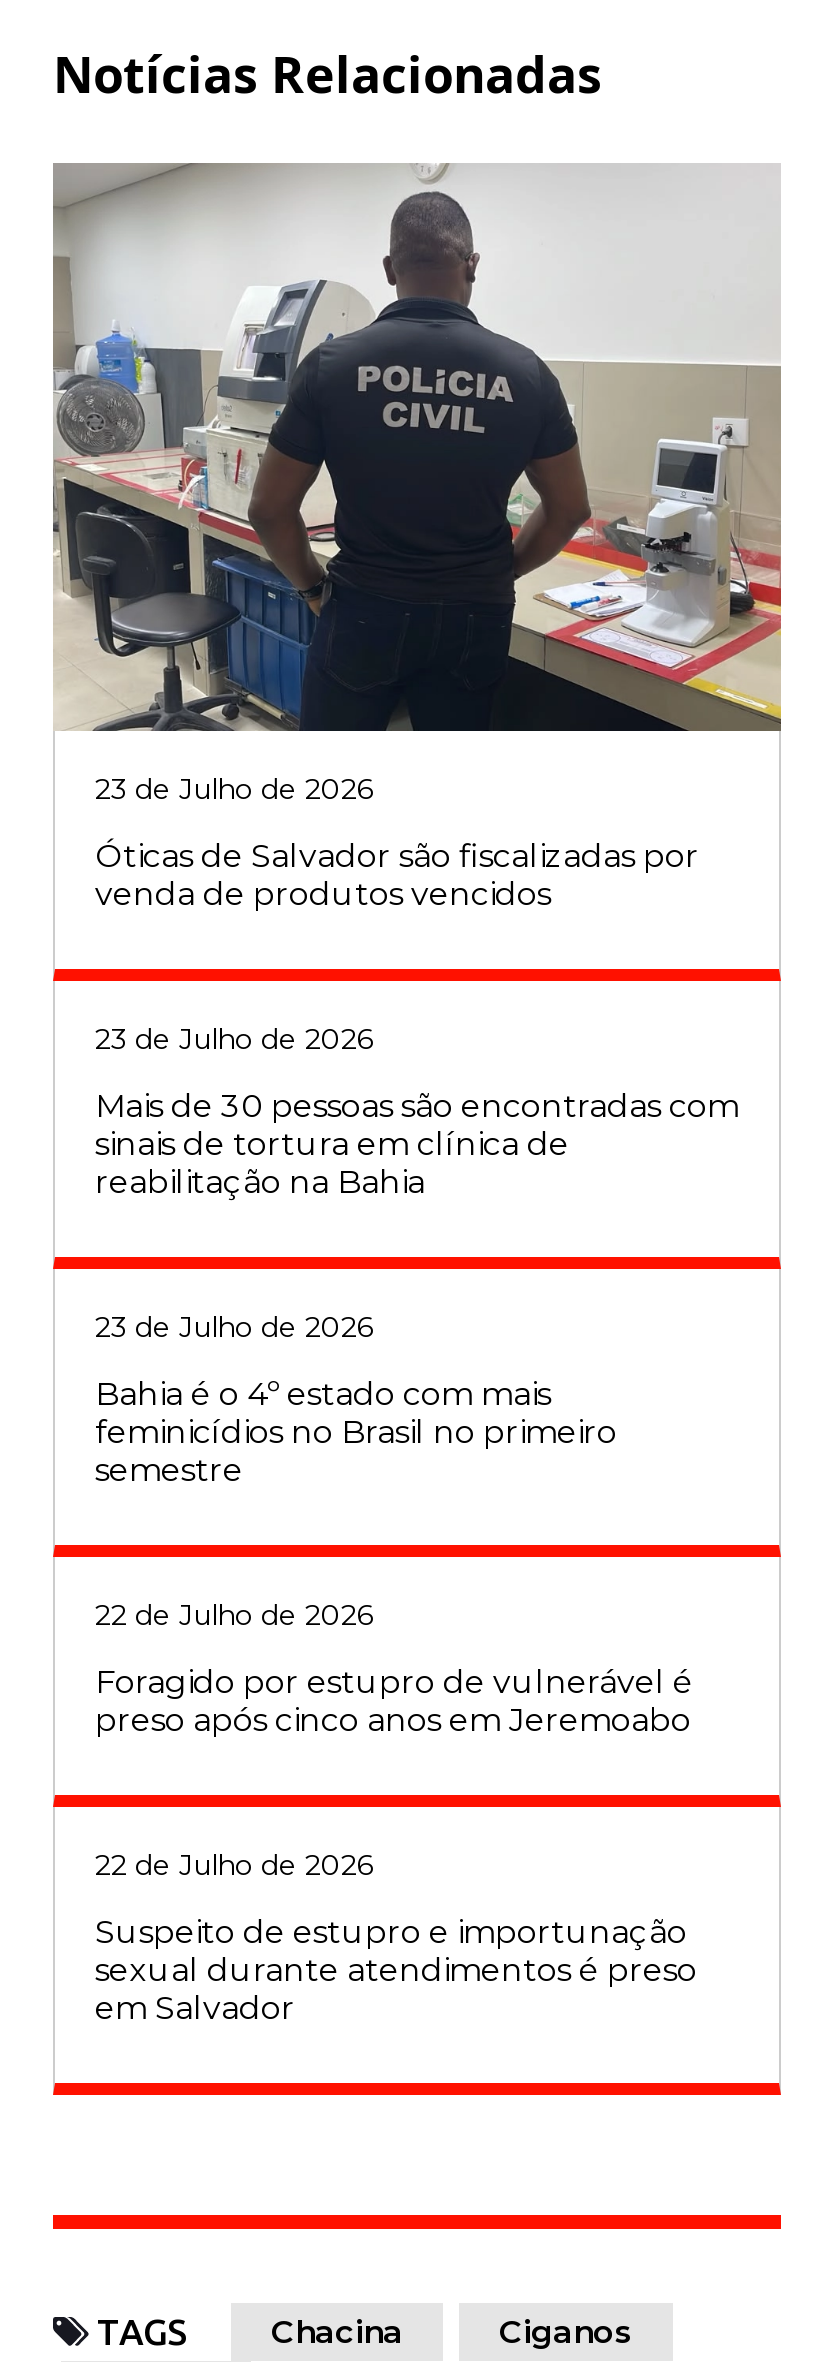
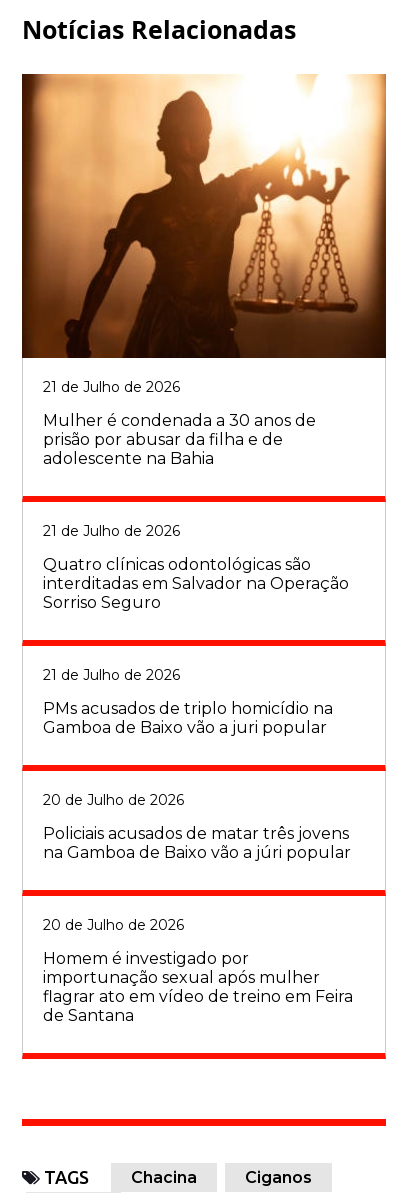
- [image]
- 23 de Julho de 2026
+ [image]
+ 21 de Julho de 2026

- Óticas de Salvador são fiscalizadas por
- venda de produtos vencidos
+ Mulher é condenada a 30 anos de
+ prisão por abusar da filha e de
+ adolescente na Bahia

- 23 de Julho de 2026
+ 21 de Julho de 2026

- Mais de 30 pessoas são encontradas com
- sinais de tortura em clínica de
- reabilitação na Bahia
+ Quatro clínicas odontológicas são
+ interditadas em Salvador na Operação
+ Sorriso Seguro

- 23 de Julho de 2026
+ 21 de Julho de 2026

- Bahia é o 4º estado com mais
- feminicídios no Brasil no primeiro
- semestre
+ PMs acusados de triplo homicídio na
+ Gamboa de Baixo vão a juri popular

- 22 de Julho de 2026
+ 20 de Julho de 2026

- Foragido por estupro de vulnerável é
- preso após cinco anos em Jeremoabo
+ Policiais acusados de matar três jovens
+ na Gamboa de Baixo vão a júri popular

- 22 de Julho de 2026
+ 20 de Julho de 2026

- Suspeito de estupro e importunação
- sexual durante atendimentos é preso
- em Salvador
+ Homem é investigado por
+ importunação sexual após mulher
+ flagrar ato em vídeo de treino em Feira
+ de Santana
